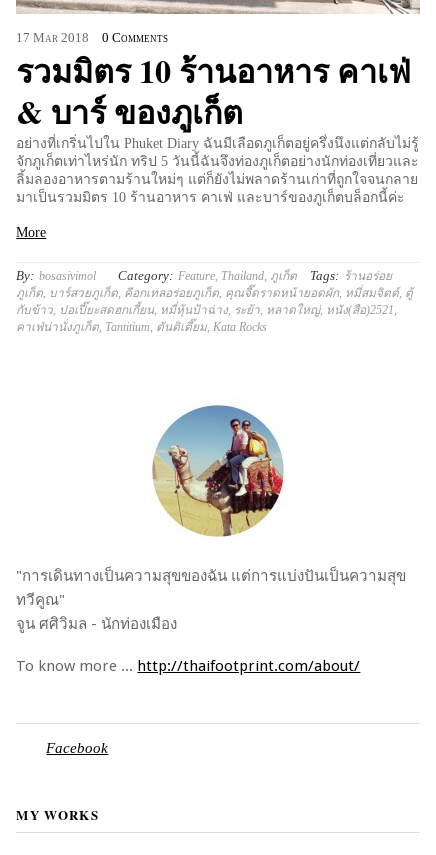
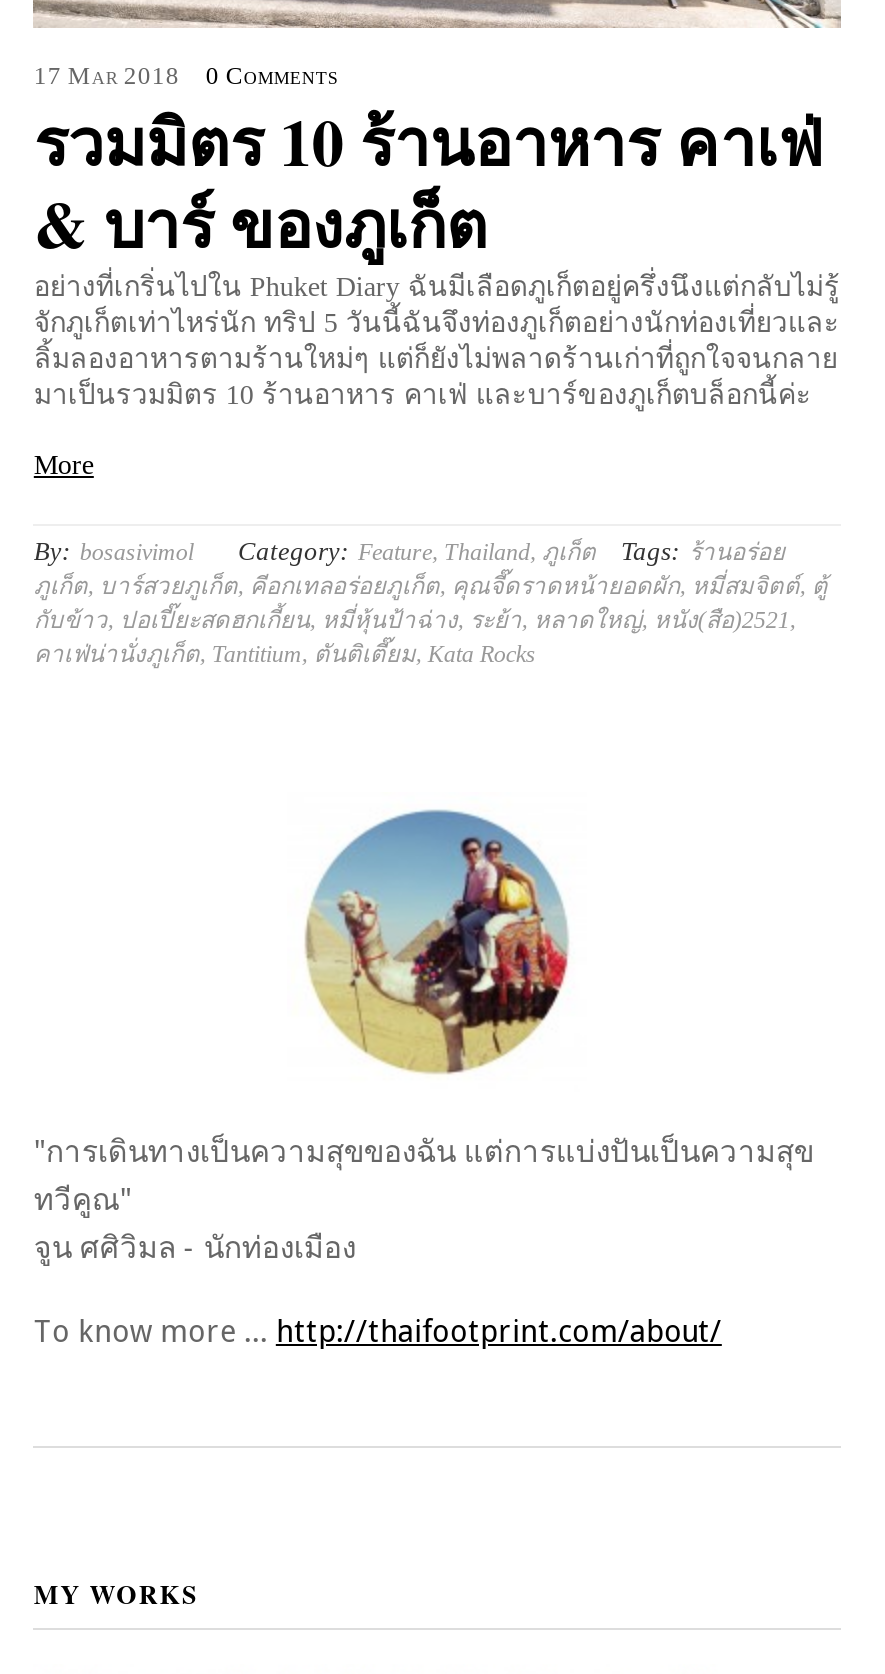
- Facebook
